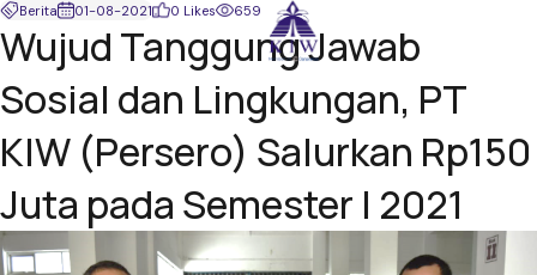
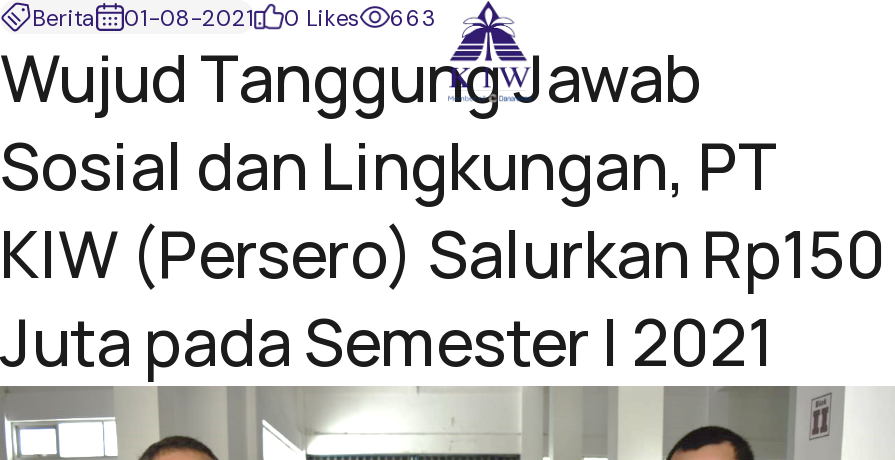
- Berita 01-08-2021 0 Likes 659
+ Berita 01-08-2021 0 Likes 663
